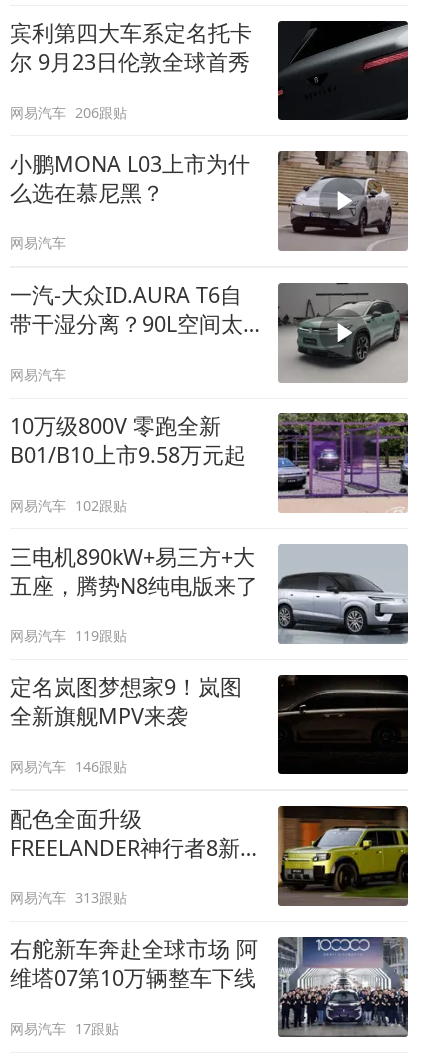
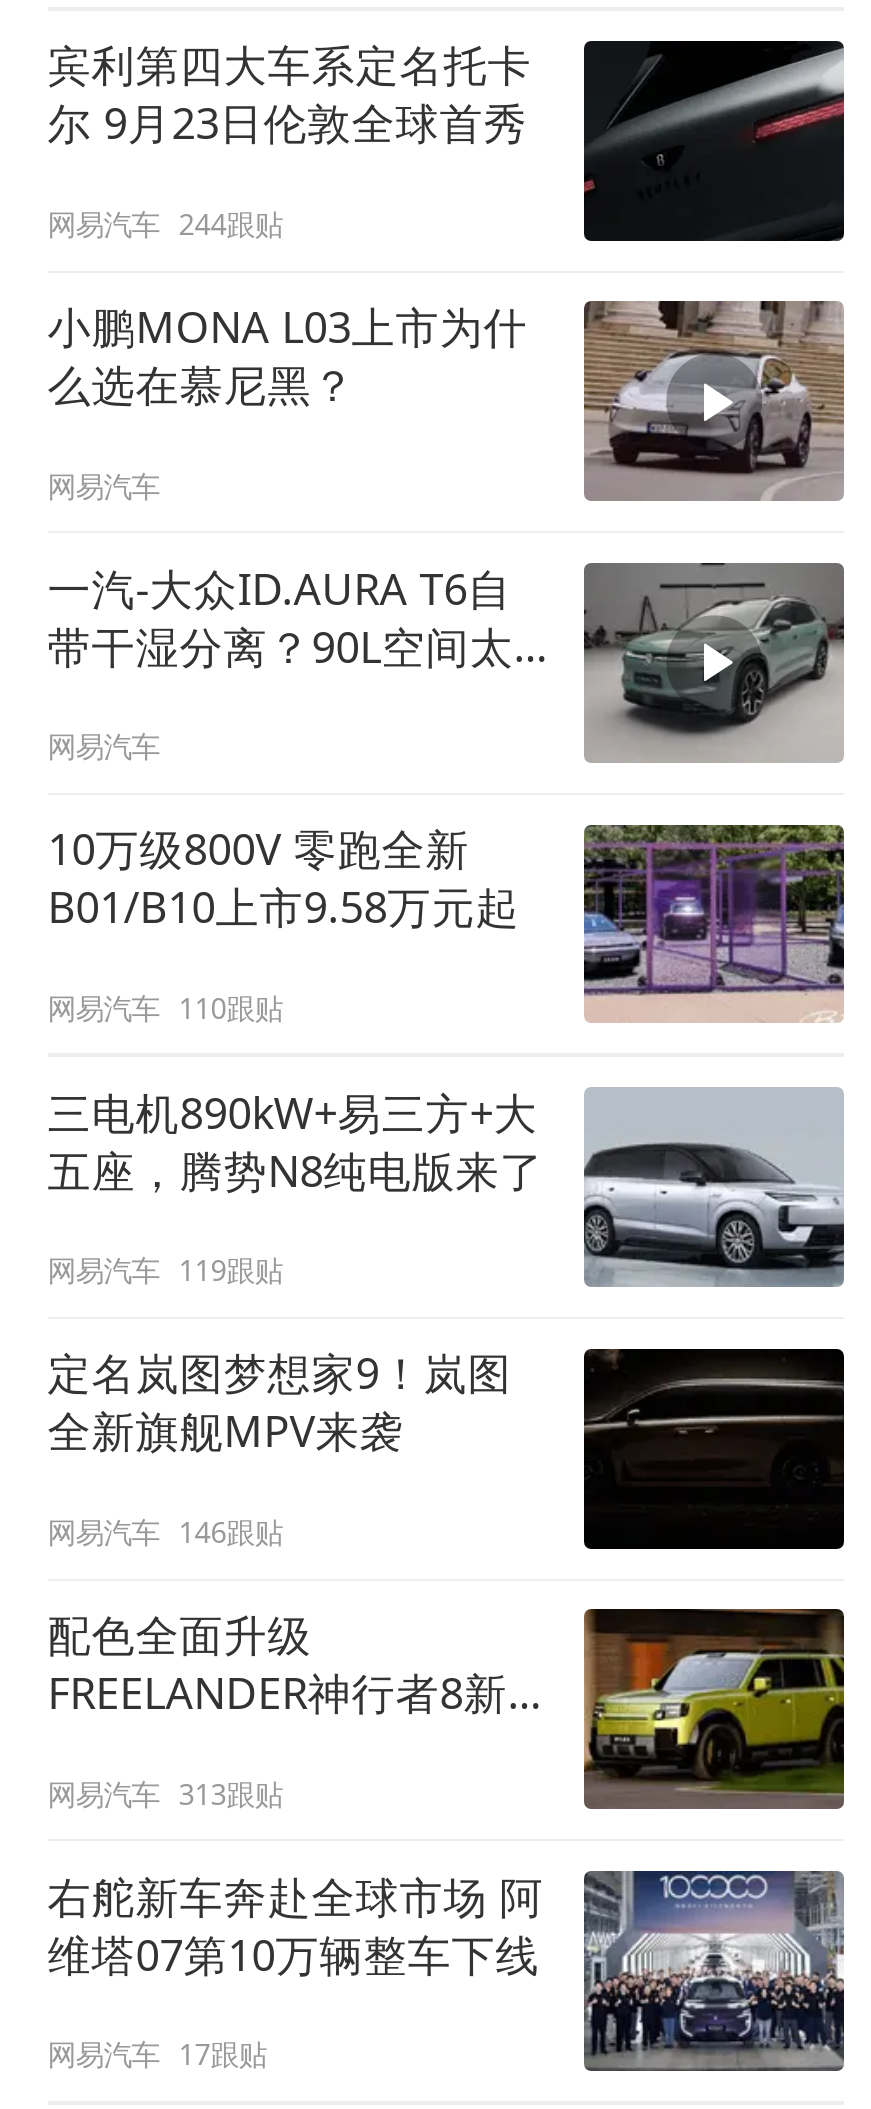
- 网易汽车 206跟贴
+ 网易汽车 244跟贴

- 网易汽车 102跟贴
+ 网易汽车 110跟贴
